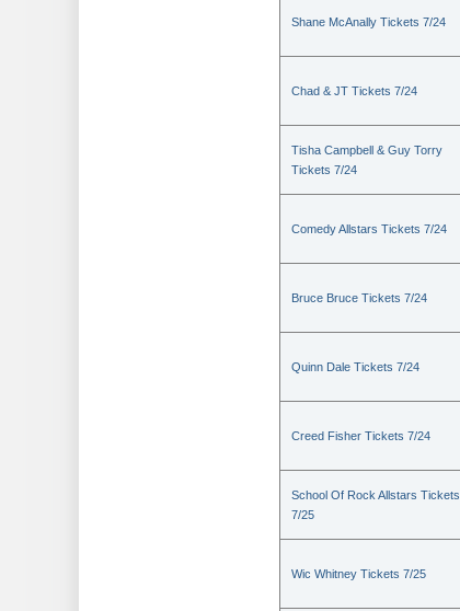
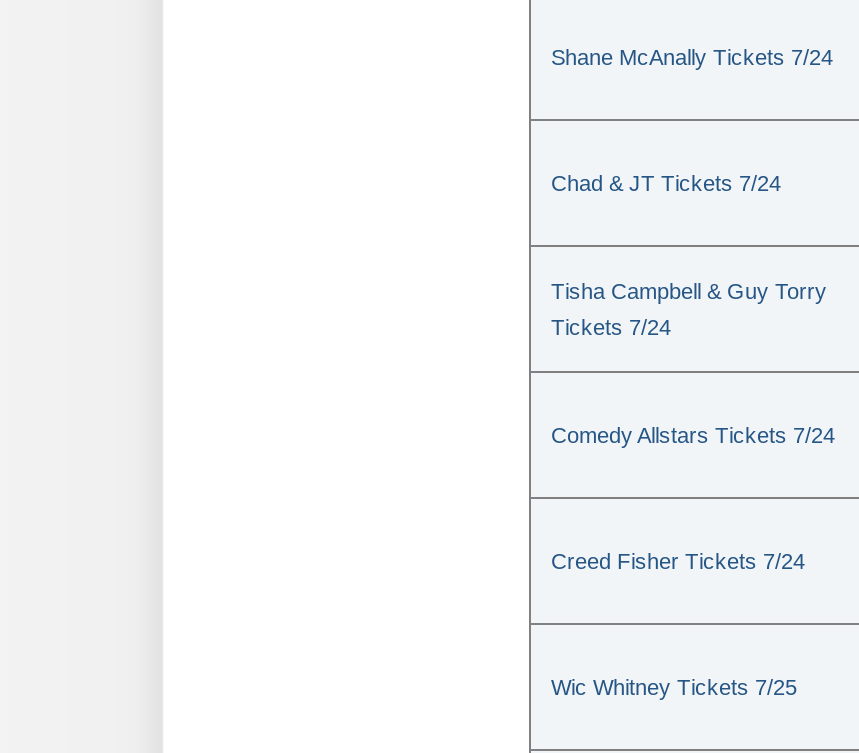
- Bruce Bruce Tickets 7/24

- Quinn Dale Tickets 7/24

- School Of Rock Allstars Tickets
- 7/25
